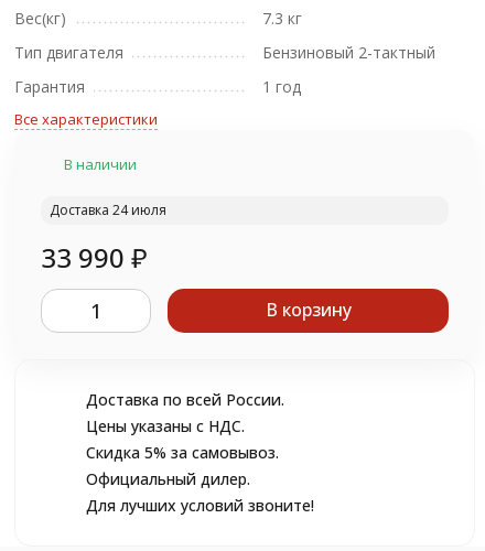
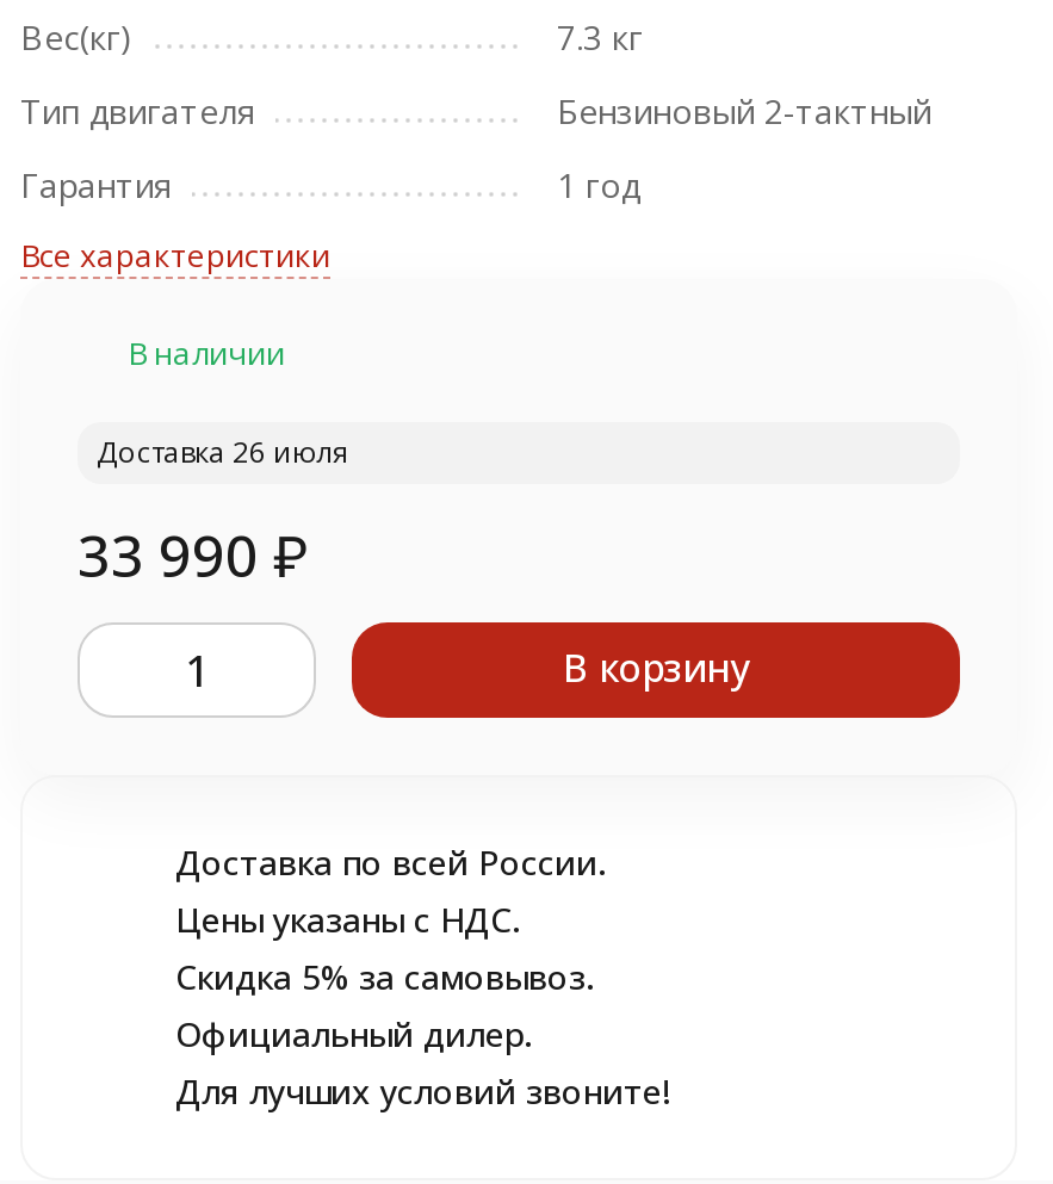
- Доставка 24 июля
+ Доставка 26 июля
